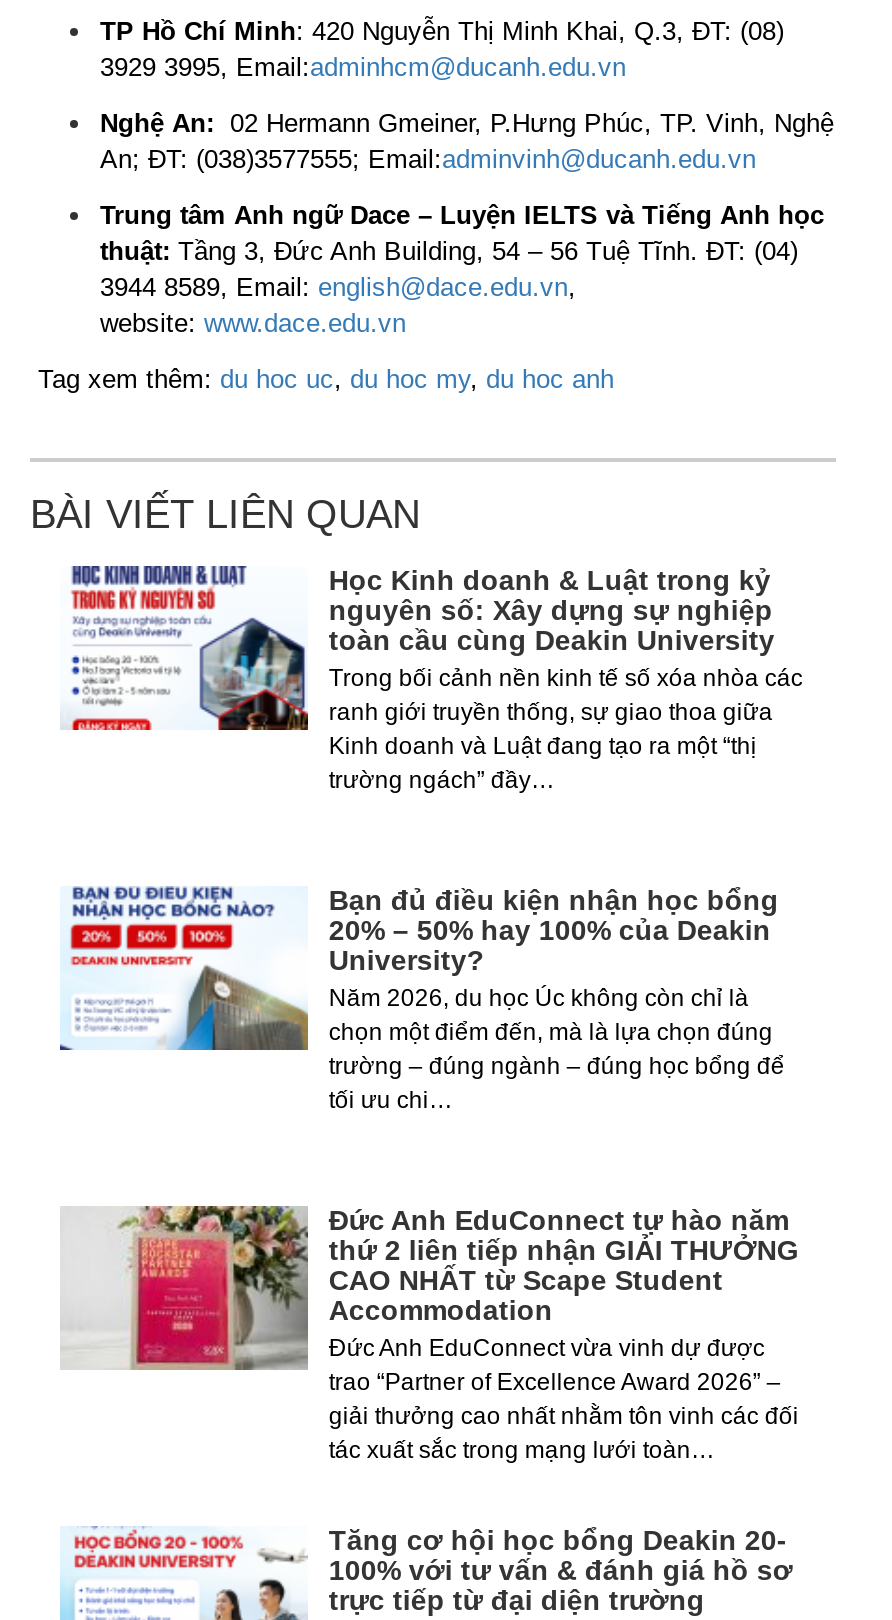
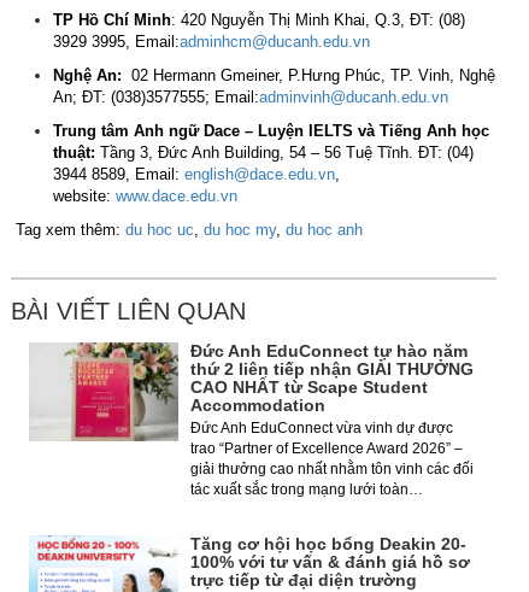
- [image]
- Học Kinh doanh & Luật trong kỷ
- nguyên số: Xây dựng sự nghiệp
- toàn cầu cùng Deakin University
- Trong bối cảnh nền kinh tế số xóa nhòa các
- ranh giới truyền thống, sự giao thoa giữa
- Kinh doanh và Luật đang tạo ra một “thị
- trường ngách” đầy…

- [image]
- Bạn đủ điều kiện nhận học bổng
- 20% – 50% hay 100% của Deakin
- University?
- Năm 2026, du học Úc không còn chỉ là
- chọn một điểm đến, mà là lựa chọn đúng
- trường – đúng ngành – đúng học bổng để
- tối ưu chi…
